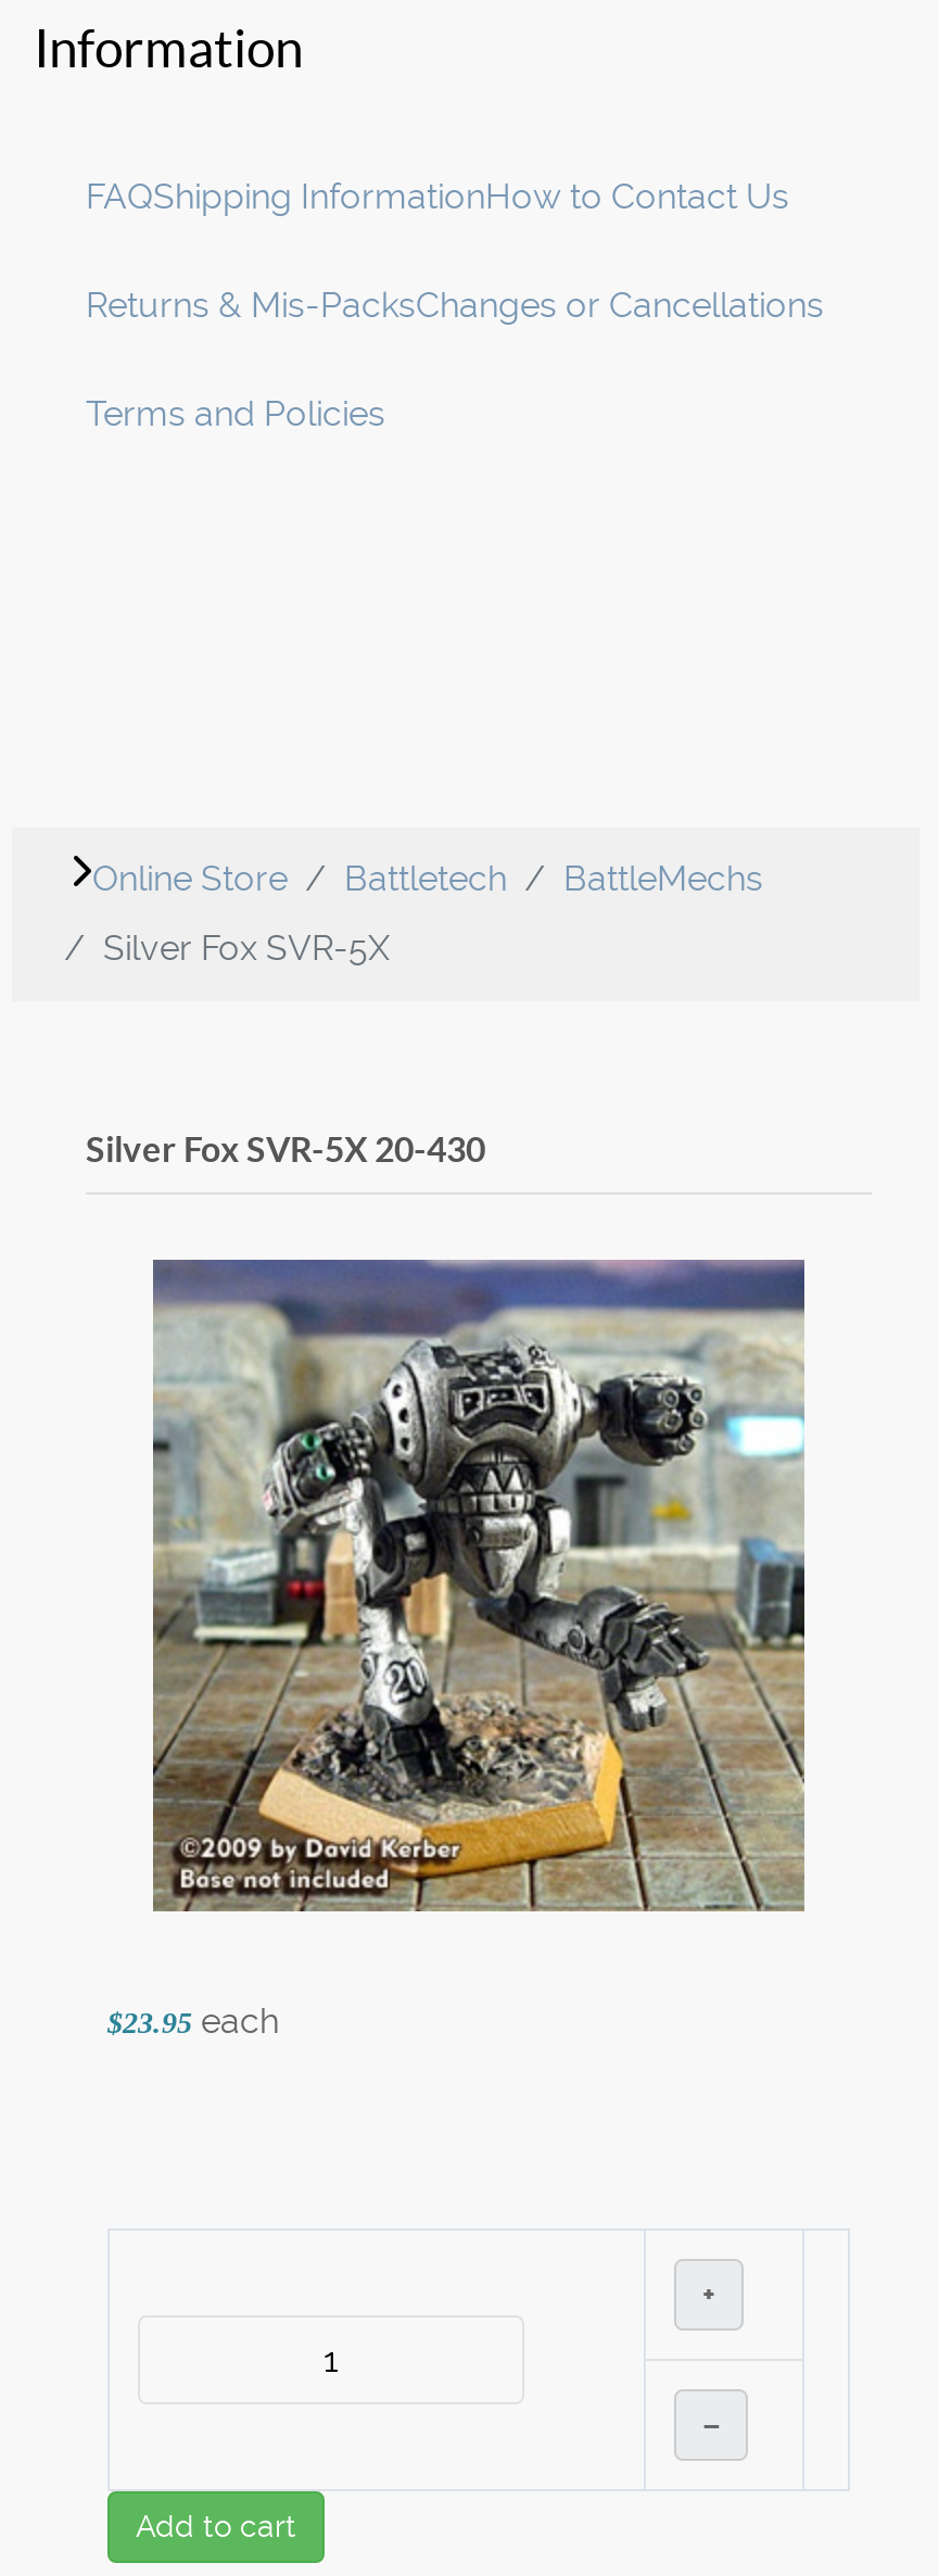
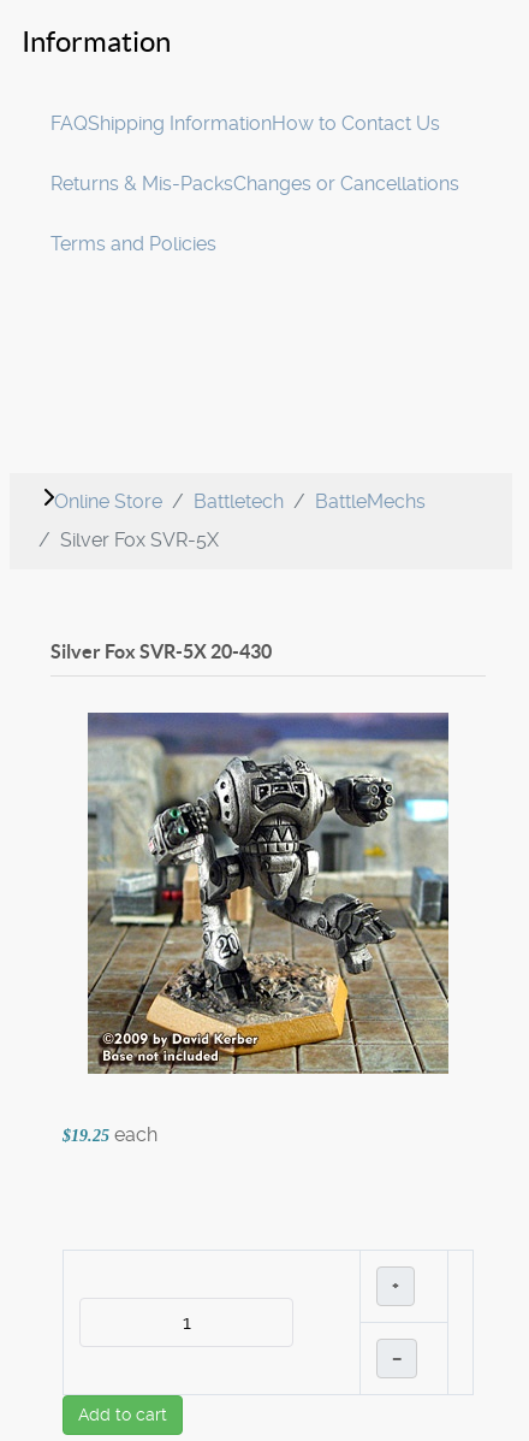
- $23.95 each
+ $19.25 each
